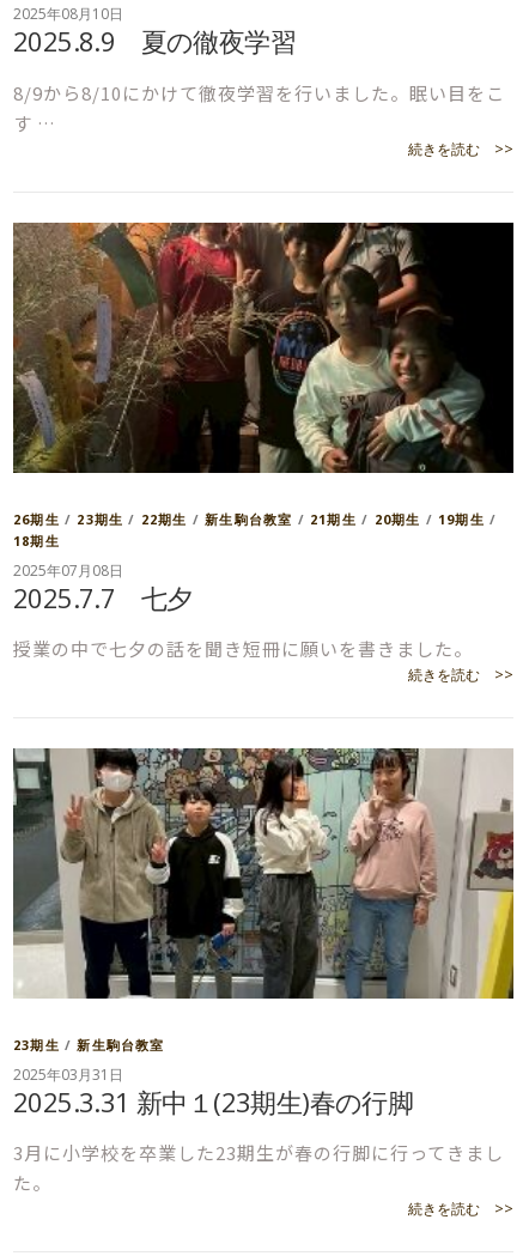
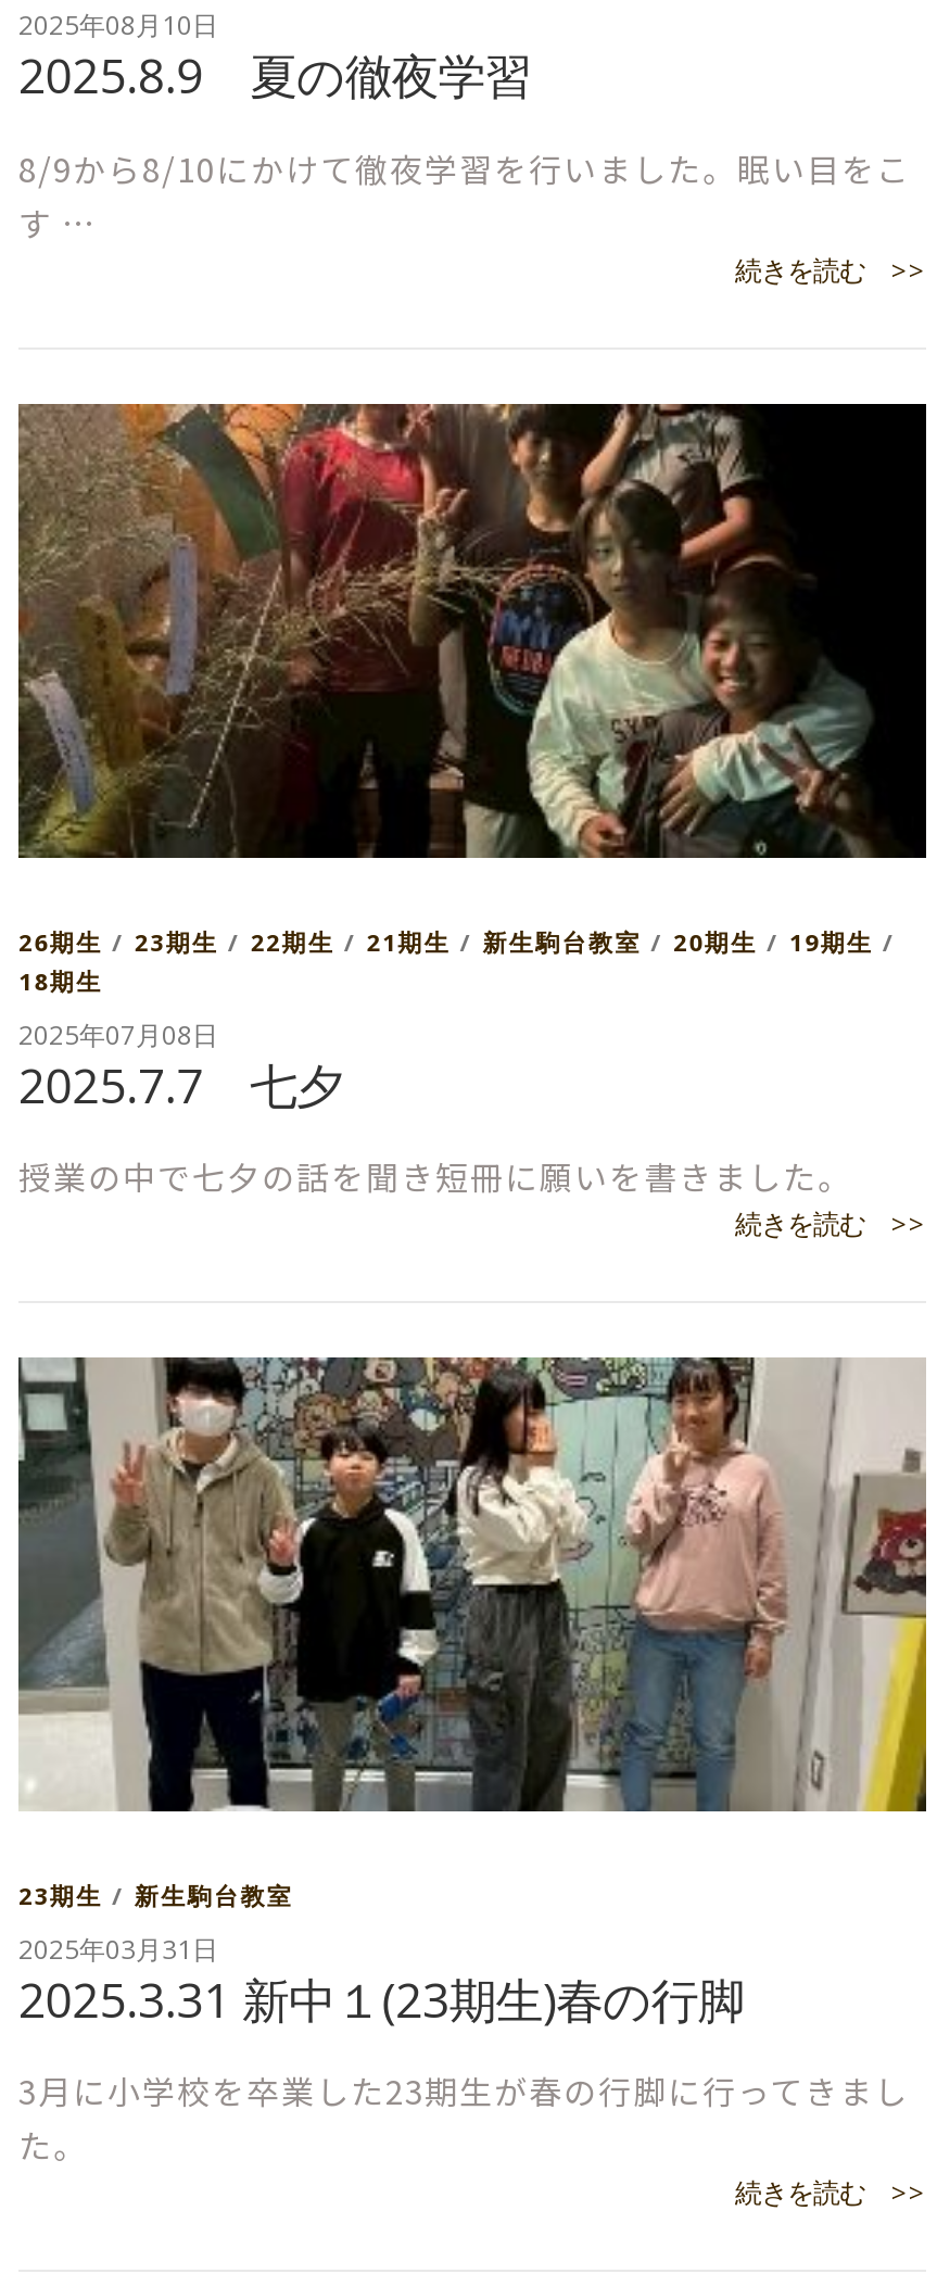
- 26期生/ 23期生/ 22期生/新生駒台教室/ 21期生/ 20期生/ 19期生/
+ 26期生/ 23期生/ 22期生/ 21期生/新生駒台教室/ 20期生/ 19期生/
